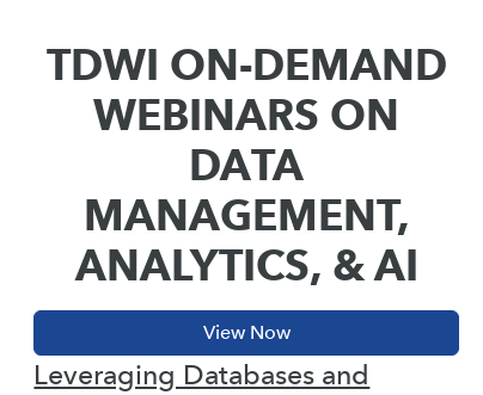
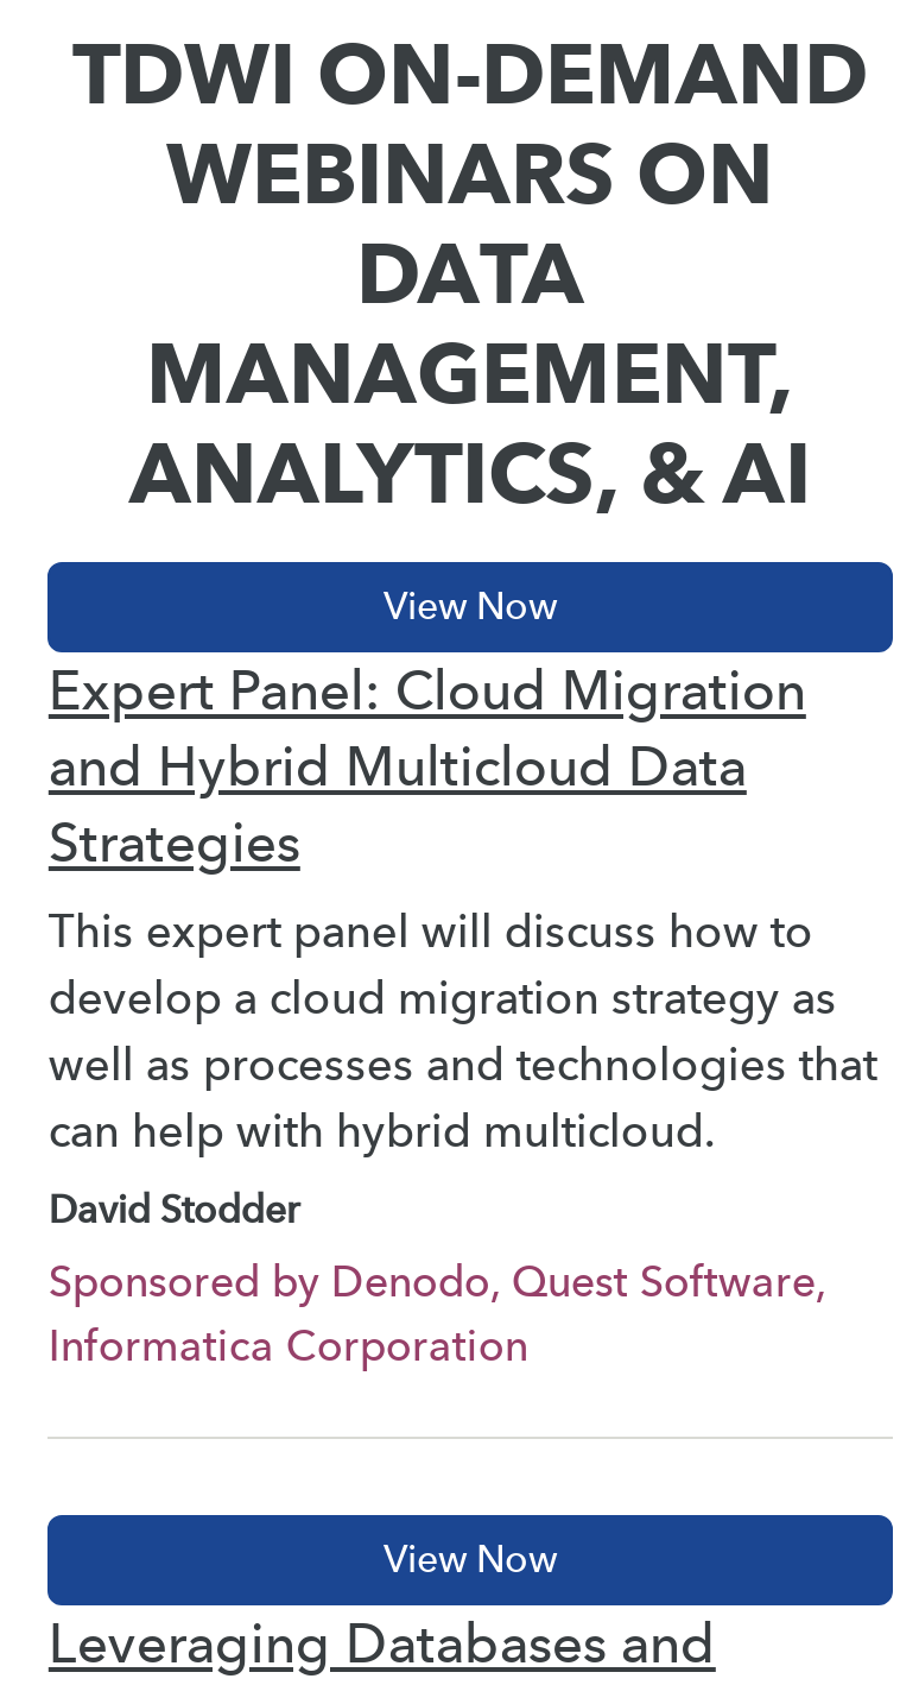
+ Expert Panel: Cloud Migration
+ and Hybrid Multicloud Data
+ Strategies
+ This expert panel will discuss how to
+ develop a cloud migration strategy as
+ well as processes and technologies that
+ can help with hybrid multicloud.
+ David Stodder
+ Sponsored by Denodo, Quest Software,
+ Informatica Corporation
